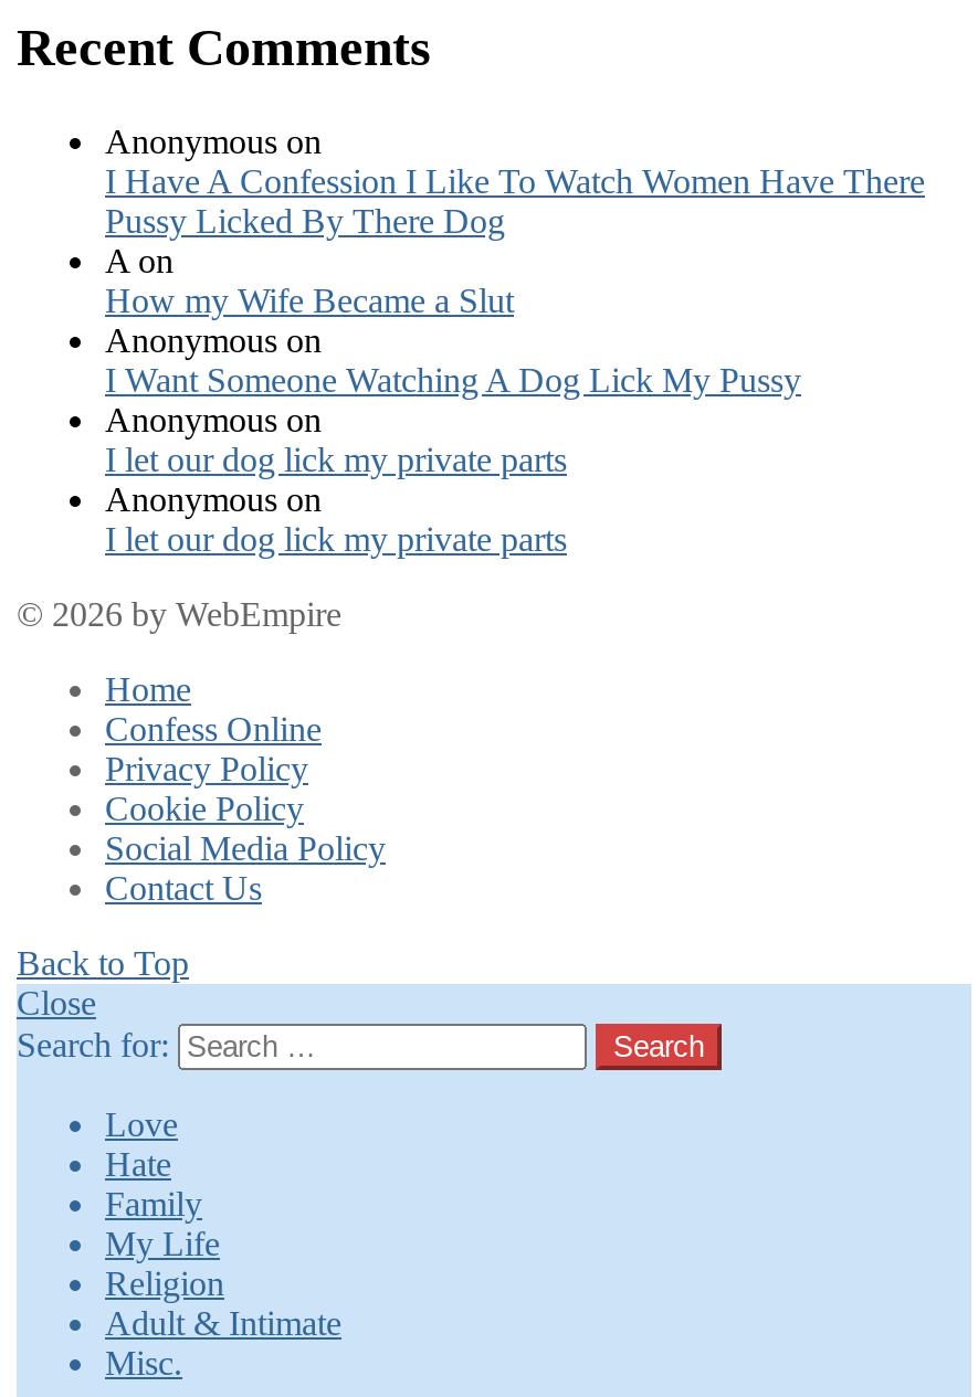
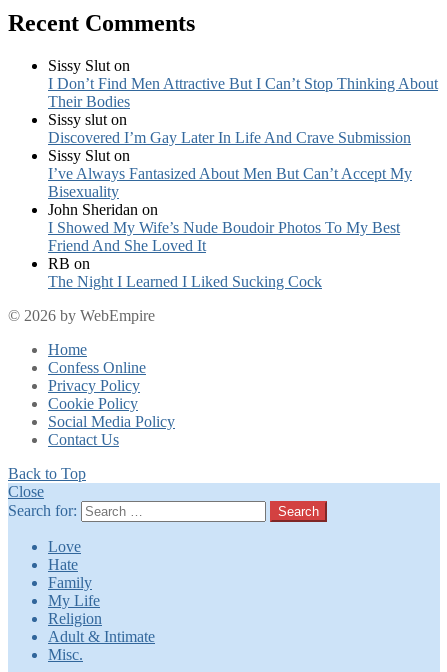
- Anonymous on
- I Have A Confession I Like To Watch Women Have There
- Pussy Licked By There Dog
- A on
- How my Wife Became a Slut
- Anonymous on
- I Want Someone Watching A Dog Lick My Pussy
- Anonymous on
- I let our dog lick my private parts
- Anonymous on
- I let our dog lick my private parts
+ Sissy Slut on
+ I Don’t Find Men Attractive But I Can’t Stop Thinking About
+ Their Bodies
+ Sissy slut on
+ Discovered I’m Gay Later In Life And Crave Submission
+ Sissy Slut on
+ I’ve Always Fantasized About Men But Can’t Accept My
+ Bisexuality
+ John Sheridan on
+ I Showed My Wife’s Nude Boudoir Photos To My Best
+ Friend And She Loved It
+ RB on
+ The Night I Learned I Liked Sucking Cock
